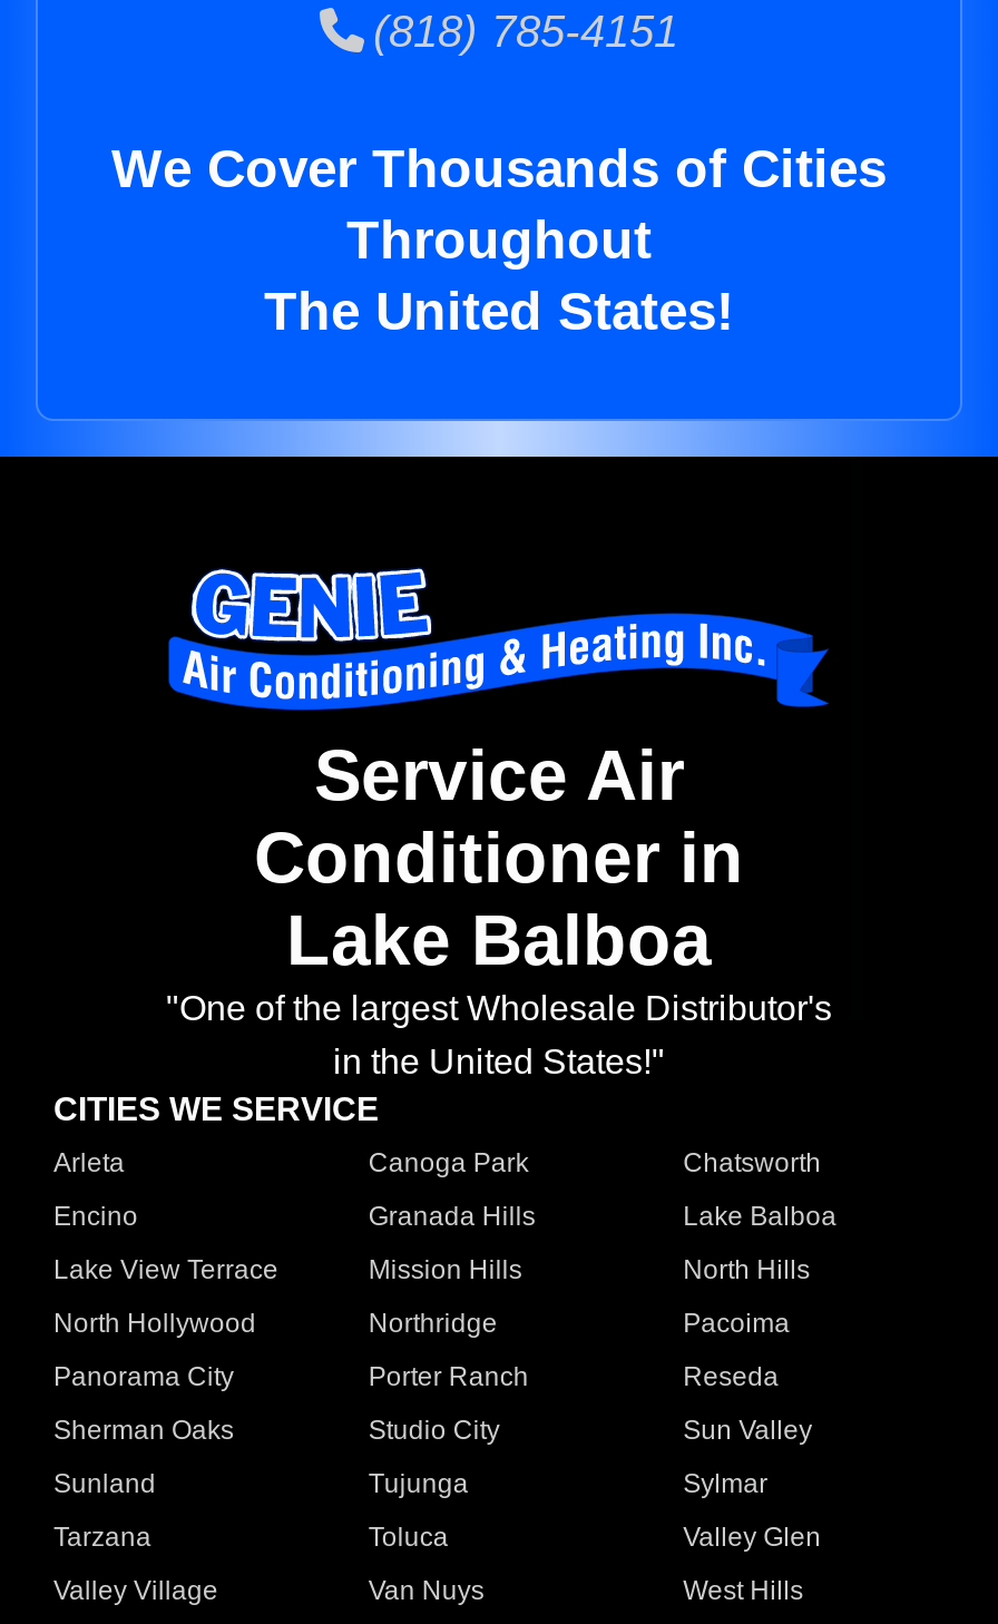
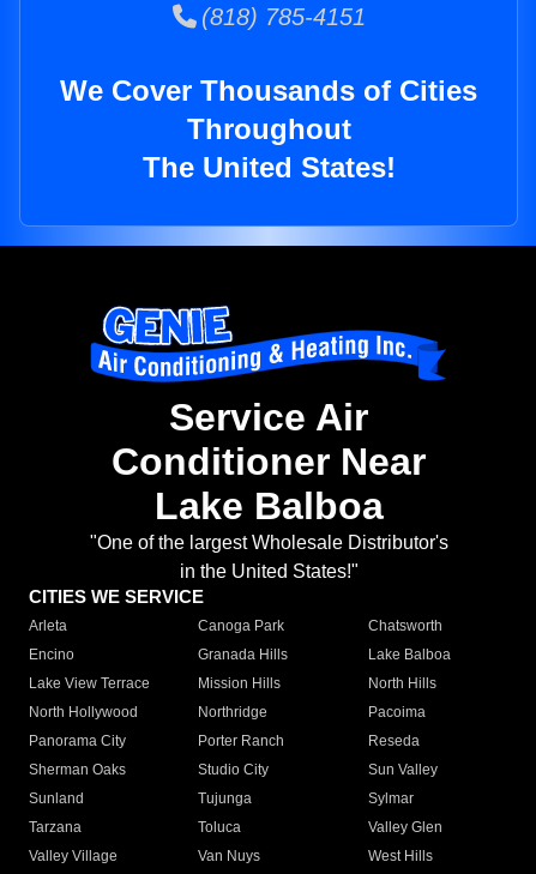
- Conditioner in
+ Conditioner Near
